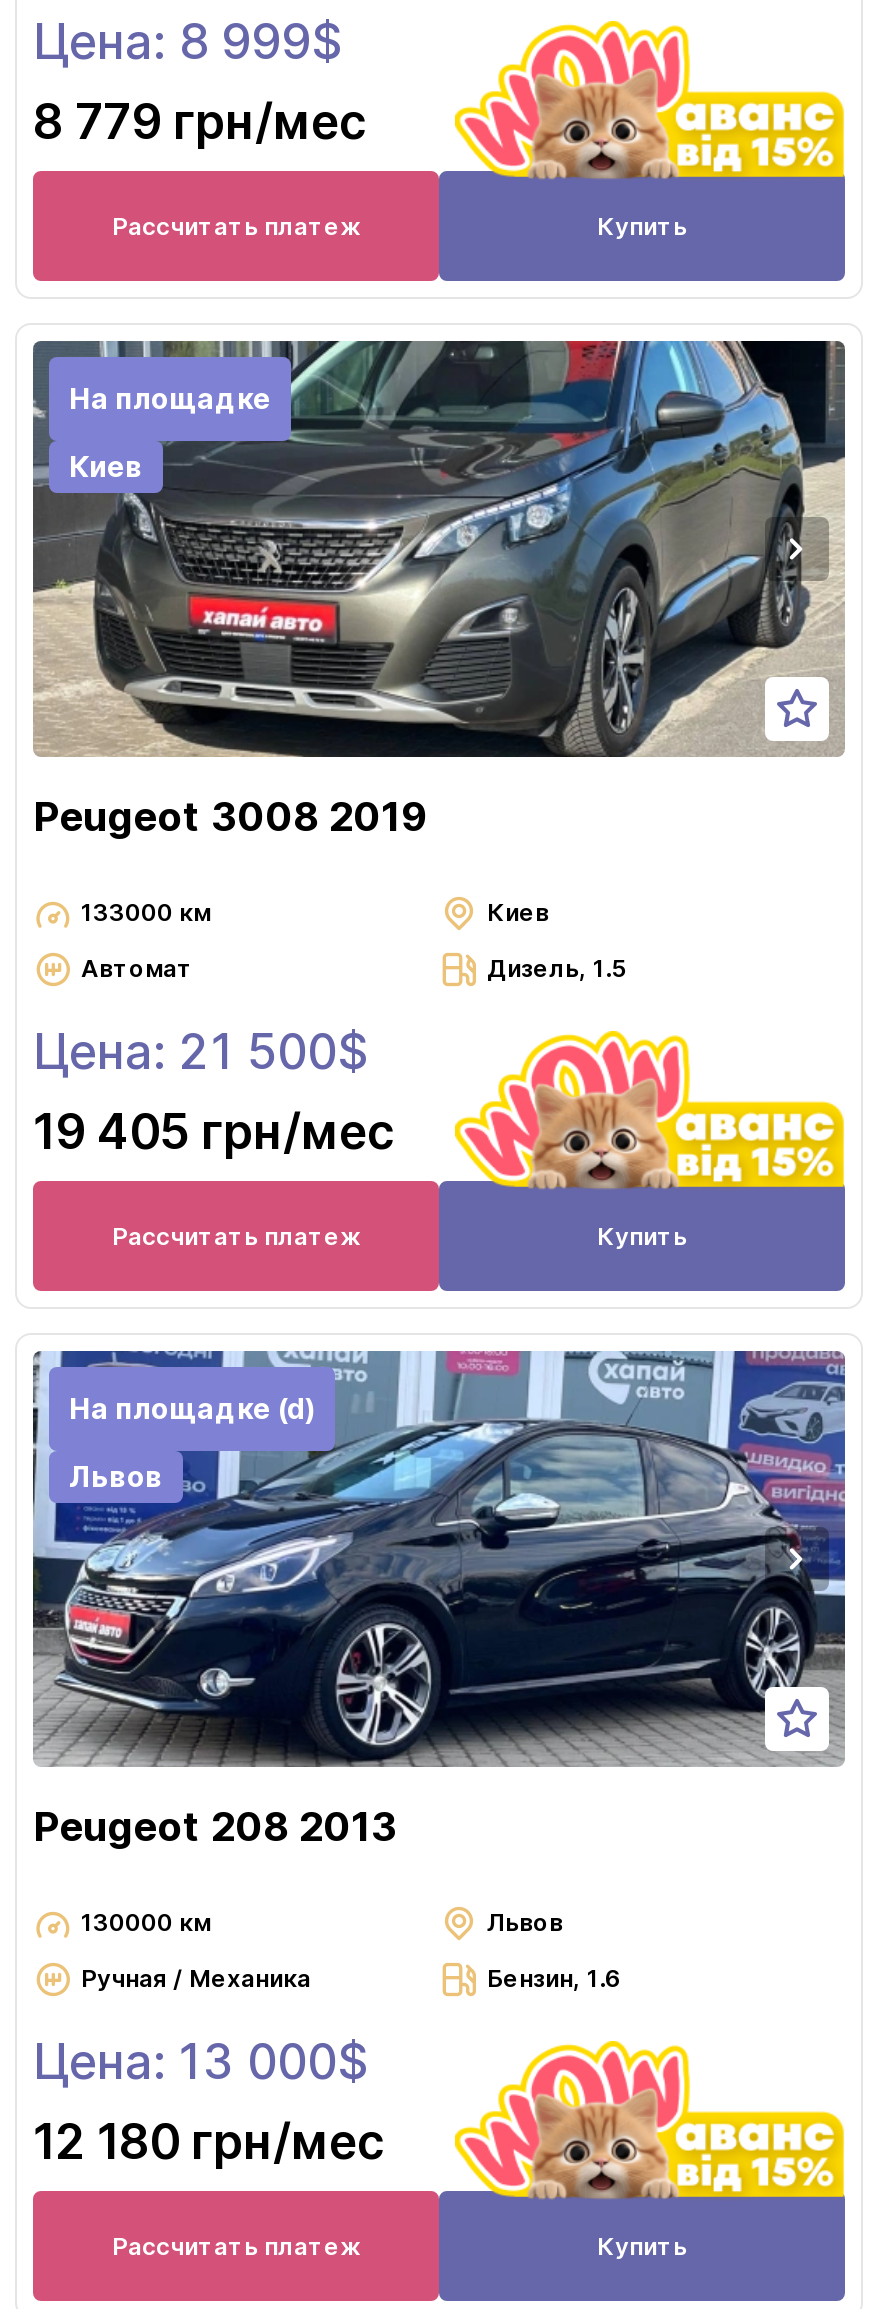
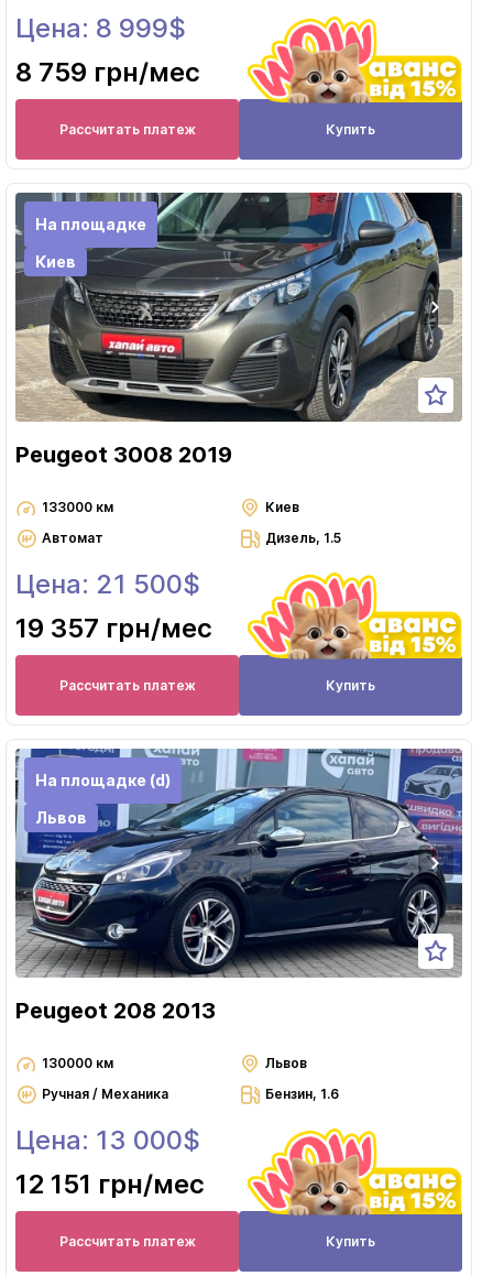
- 8 779 грн/мес
+ 8 759 грн/мес

- 19 405 грн/мес
+ 19 357 грн/мес

- 12 180 грн/мес
+ 12 151 грн/мес
